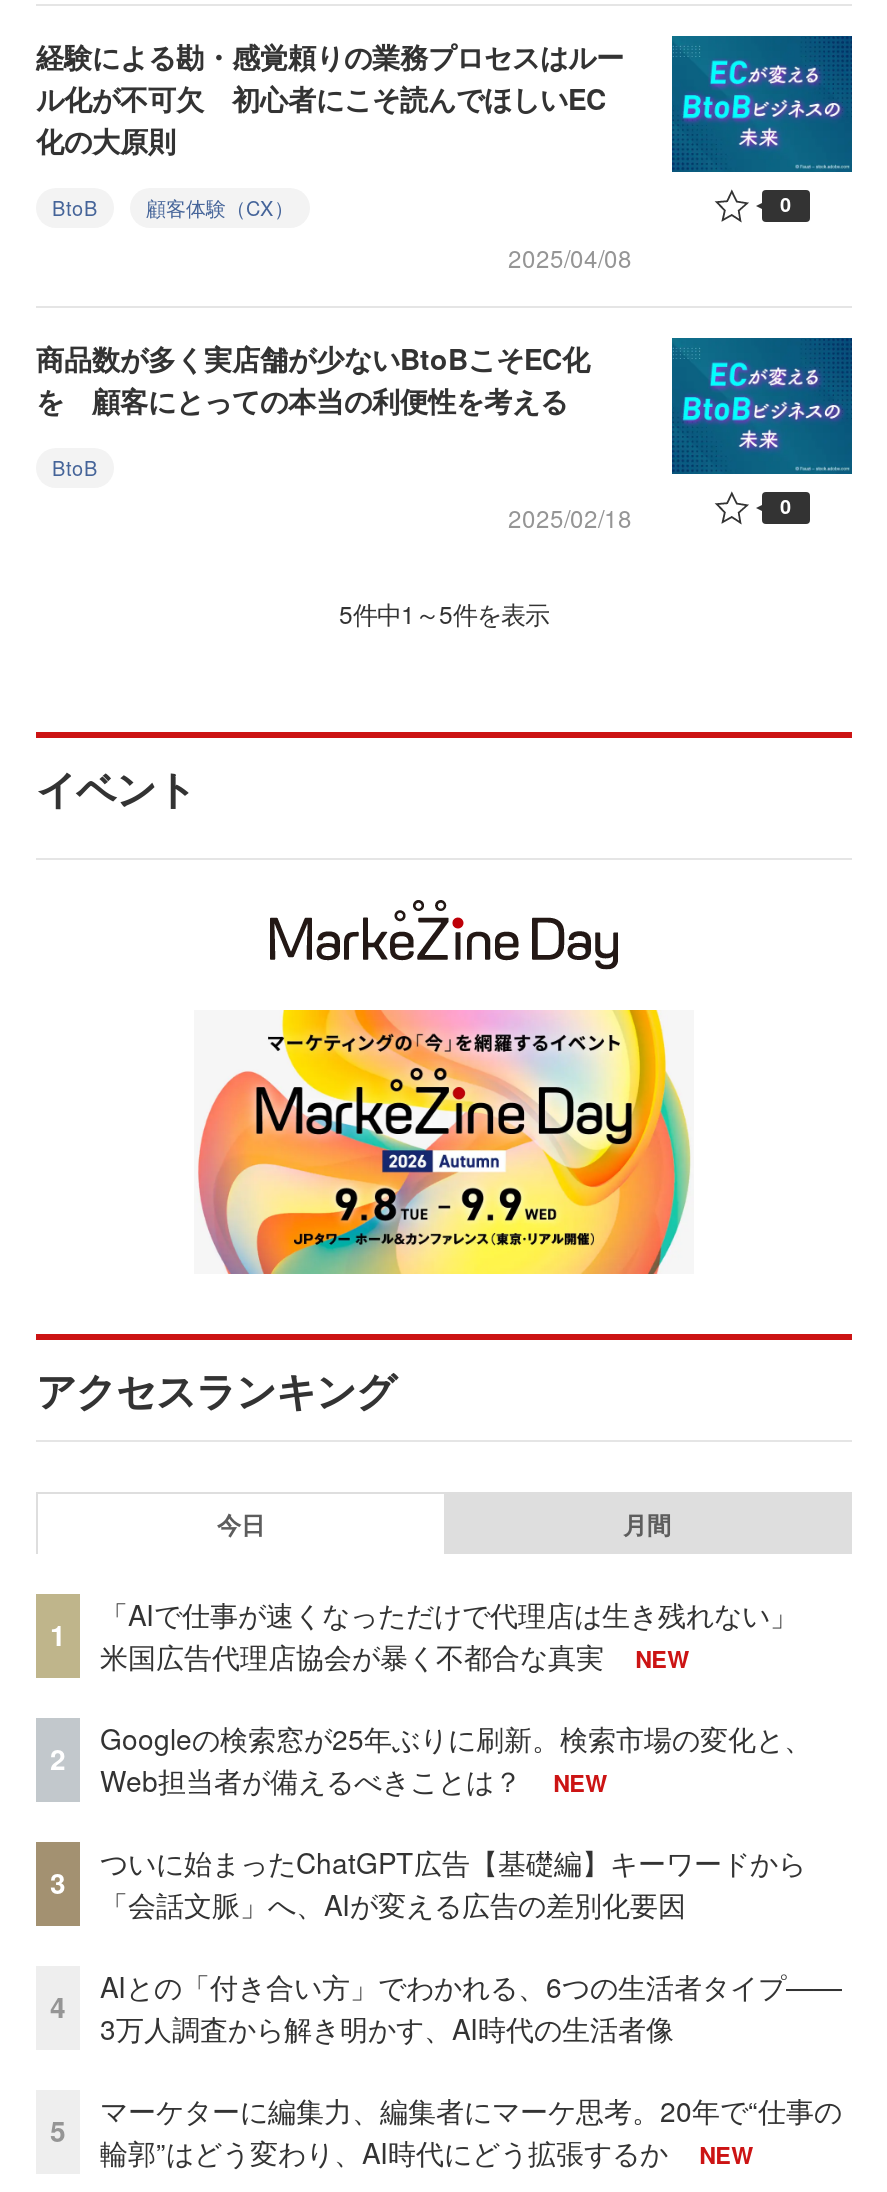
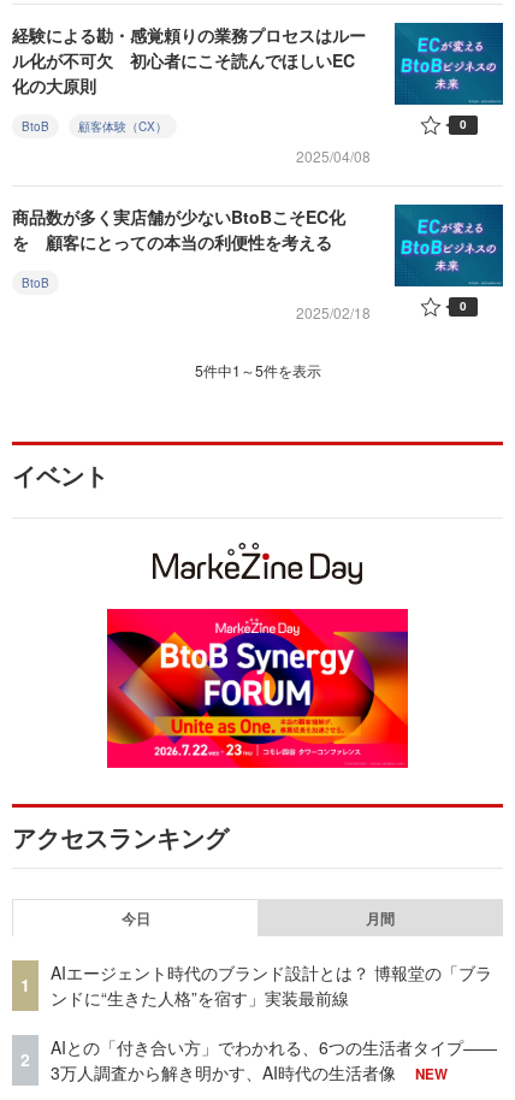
- [image]
+ [image]

- 「AIで仕事が速くなっただけで代理店は生き残れない」
- 米国広告代理店協会が暴く不都合な真実
- NEW
+ AIエージェント時代のブランド設計とは？ 博報堂の「ブラ
+ ンドに“生きた人格”を宿す」実装最前線

- Googleの検索窓が25年ぶりに刷新。検索市場の変化と、
- Web担当者が備えるべきことは？
- NEW
- 3

- ついに始まったChatGPT広告【基礎編】キーワードから
- 「会話文脈」へ、AIが変える広告の差別化要因
- 4

- マーケターに編集力、編集者にマーケ思考。20年で“仕事の
- 輪郭”はどう変わり、AI時代にどう拡張するか

- 5
